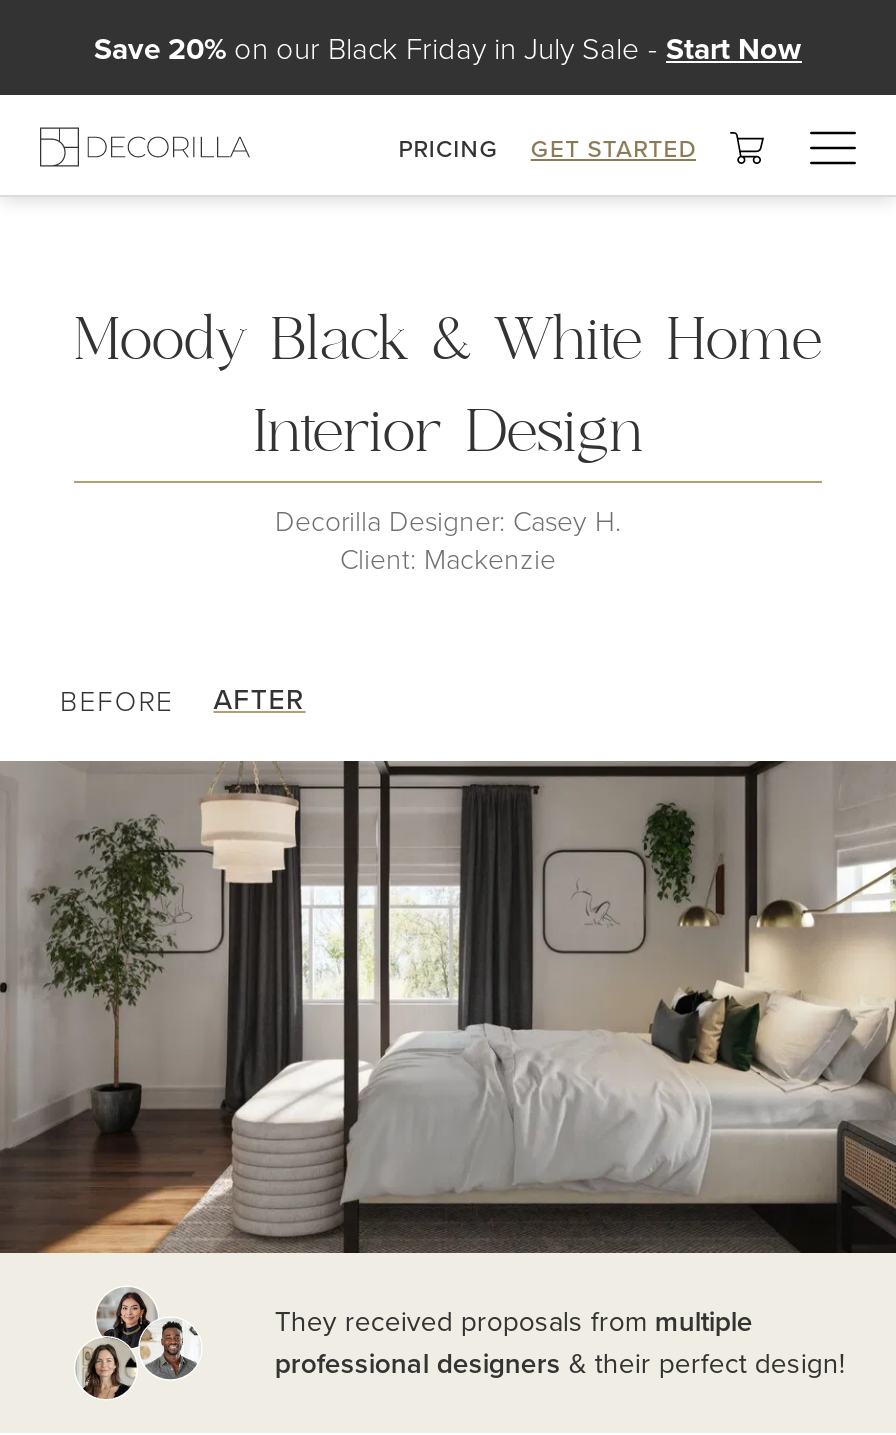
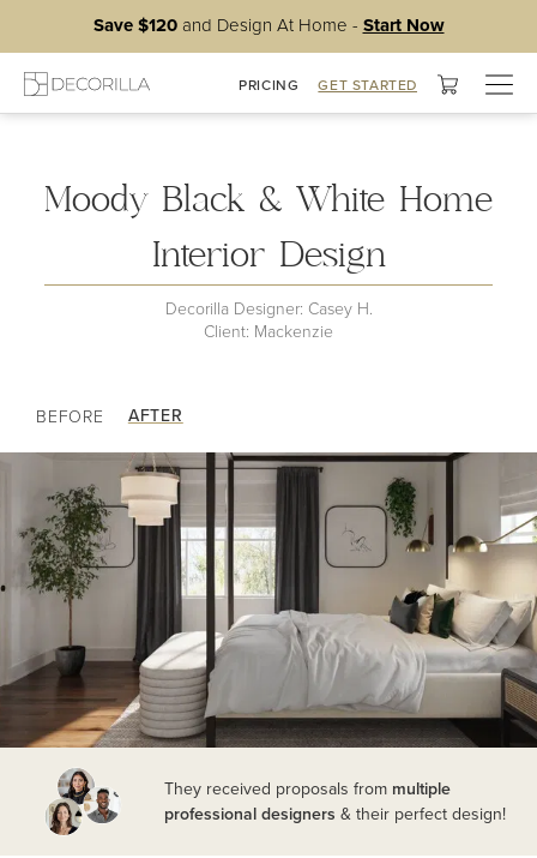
- Save 20% on our Black Friday in July Sale - Start Now
+ Save $120 and Design At Home - Start Now
